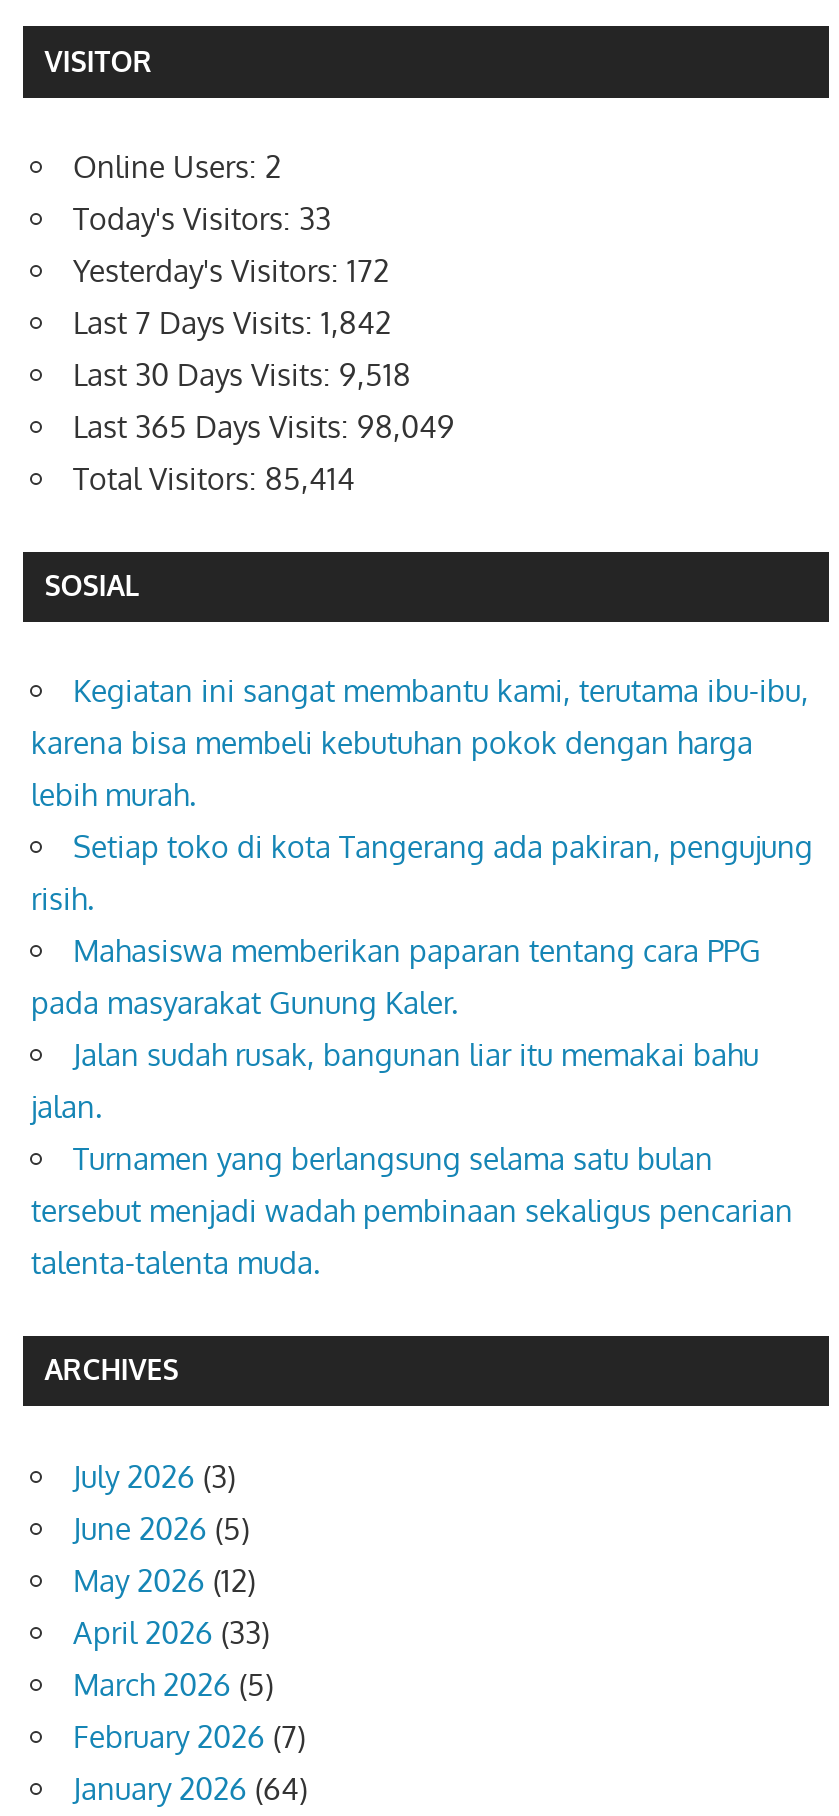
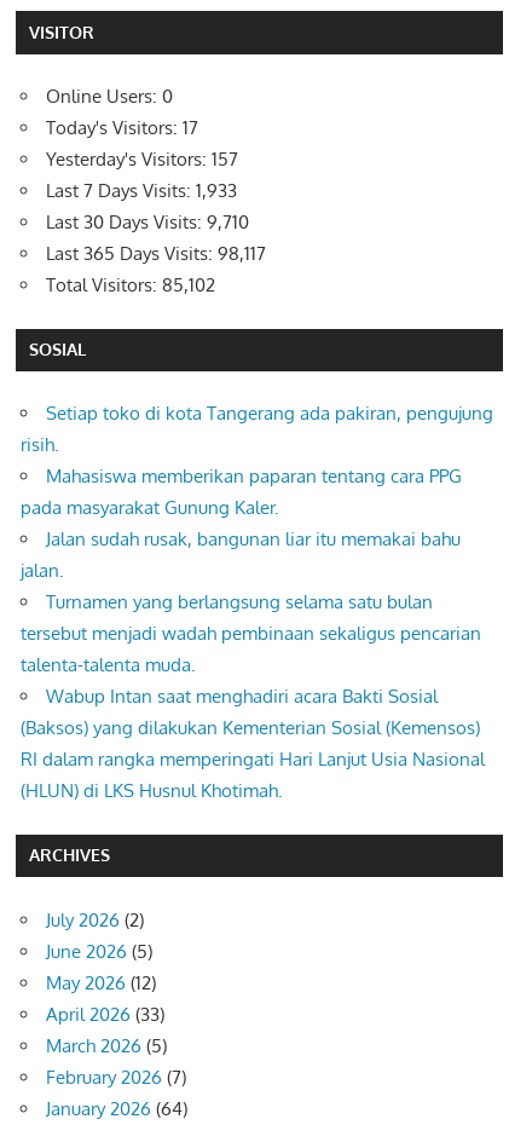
- Online Users: 2
+ Online Users: 0

- Today's Visitors: 33
+ Today's Visitors: 17

- Yesterday's Visitors: 172
+ Yesterday's Visitors: 157

- Last 7 Days Visits: 1,842
+ Last 7 Days Visits: 1,933

- Last 30 Days Visits: 9,518
+ Last 30 Days Visits: 9,710

- Last 365 Days Visits: 98,049
+ Last 365 Days Visits: 98,117

- Total Visitors: 85,414
+ Total Visitors: 85,102

- Kegiatan ini sangat membantu kami, terutama ibu-ibu,
- karena bisa membeli kebutuhan pokok dengan harga
- lebih murah.

moved up: Setiap toko di kota Tangerang ada pakiran, pengujung | risih. | Mahasiswa memberikan paparan tentang cara PPG | ... | tersebut menjadi wadah pembinaan sekaligus pencarian | talenta-talenta muda.

+ Wabup Intan saat menghadiri acara Bakti Sosial
+ (Baksos) yang dilakukan Kementerian Sosial (Kemensos)
+ RI dalam rangka memperingati Hari Lanjut Usia Nasional
+ (HLUN) di LKS Husnul Khotimah.

- July 2026 (3)
+ July 2026 (2)
